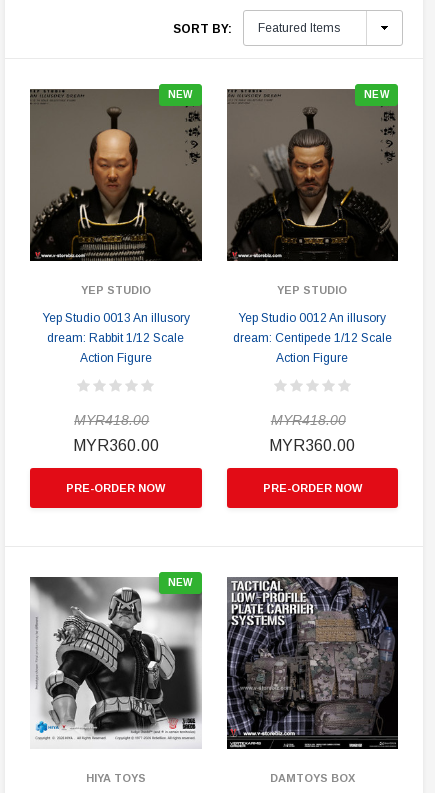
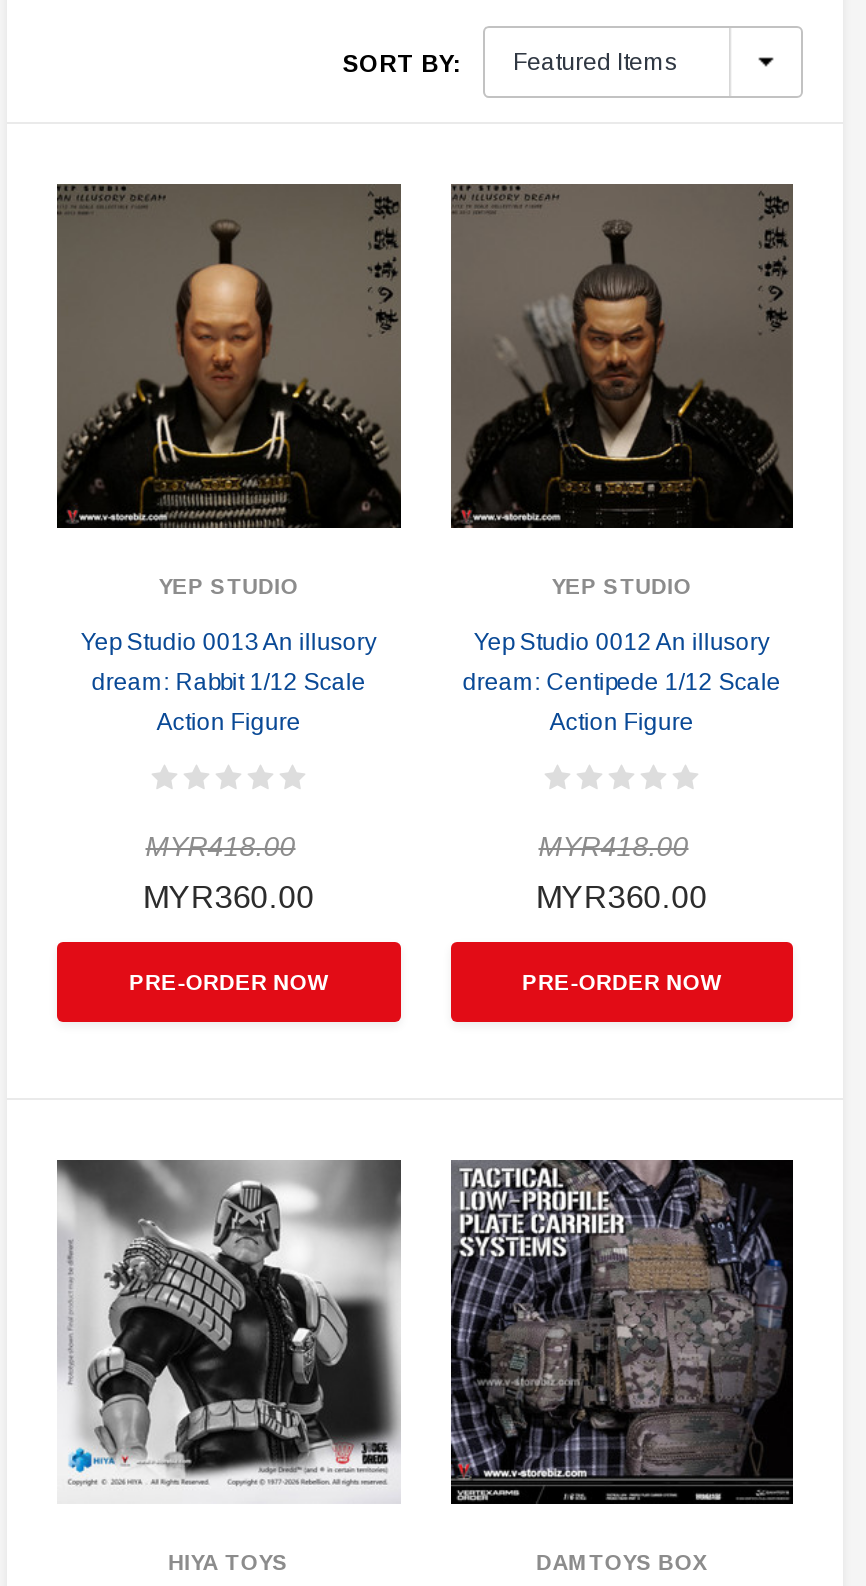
- NEW

- NEW

- NEW
